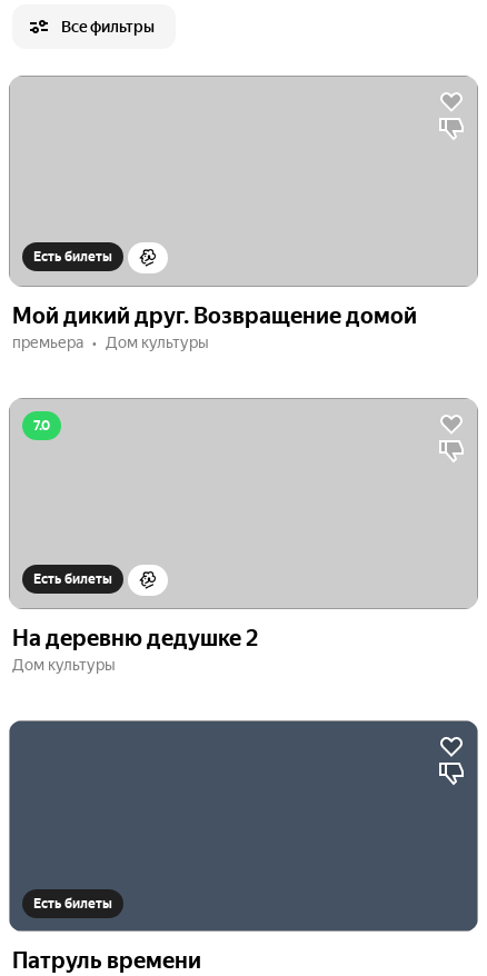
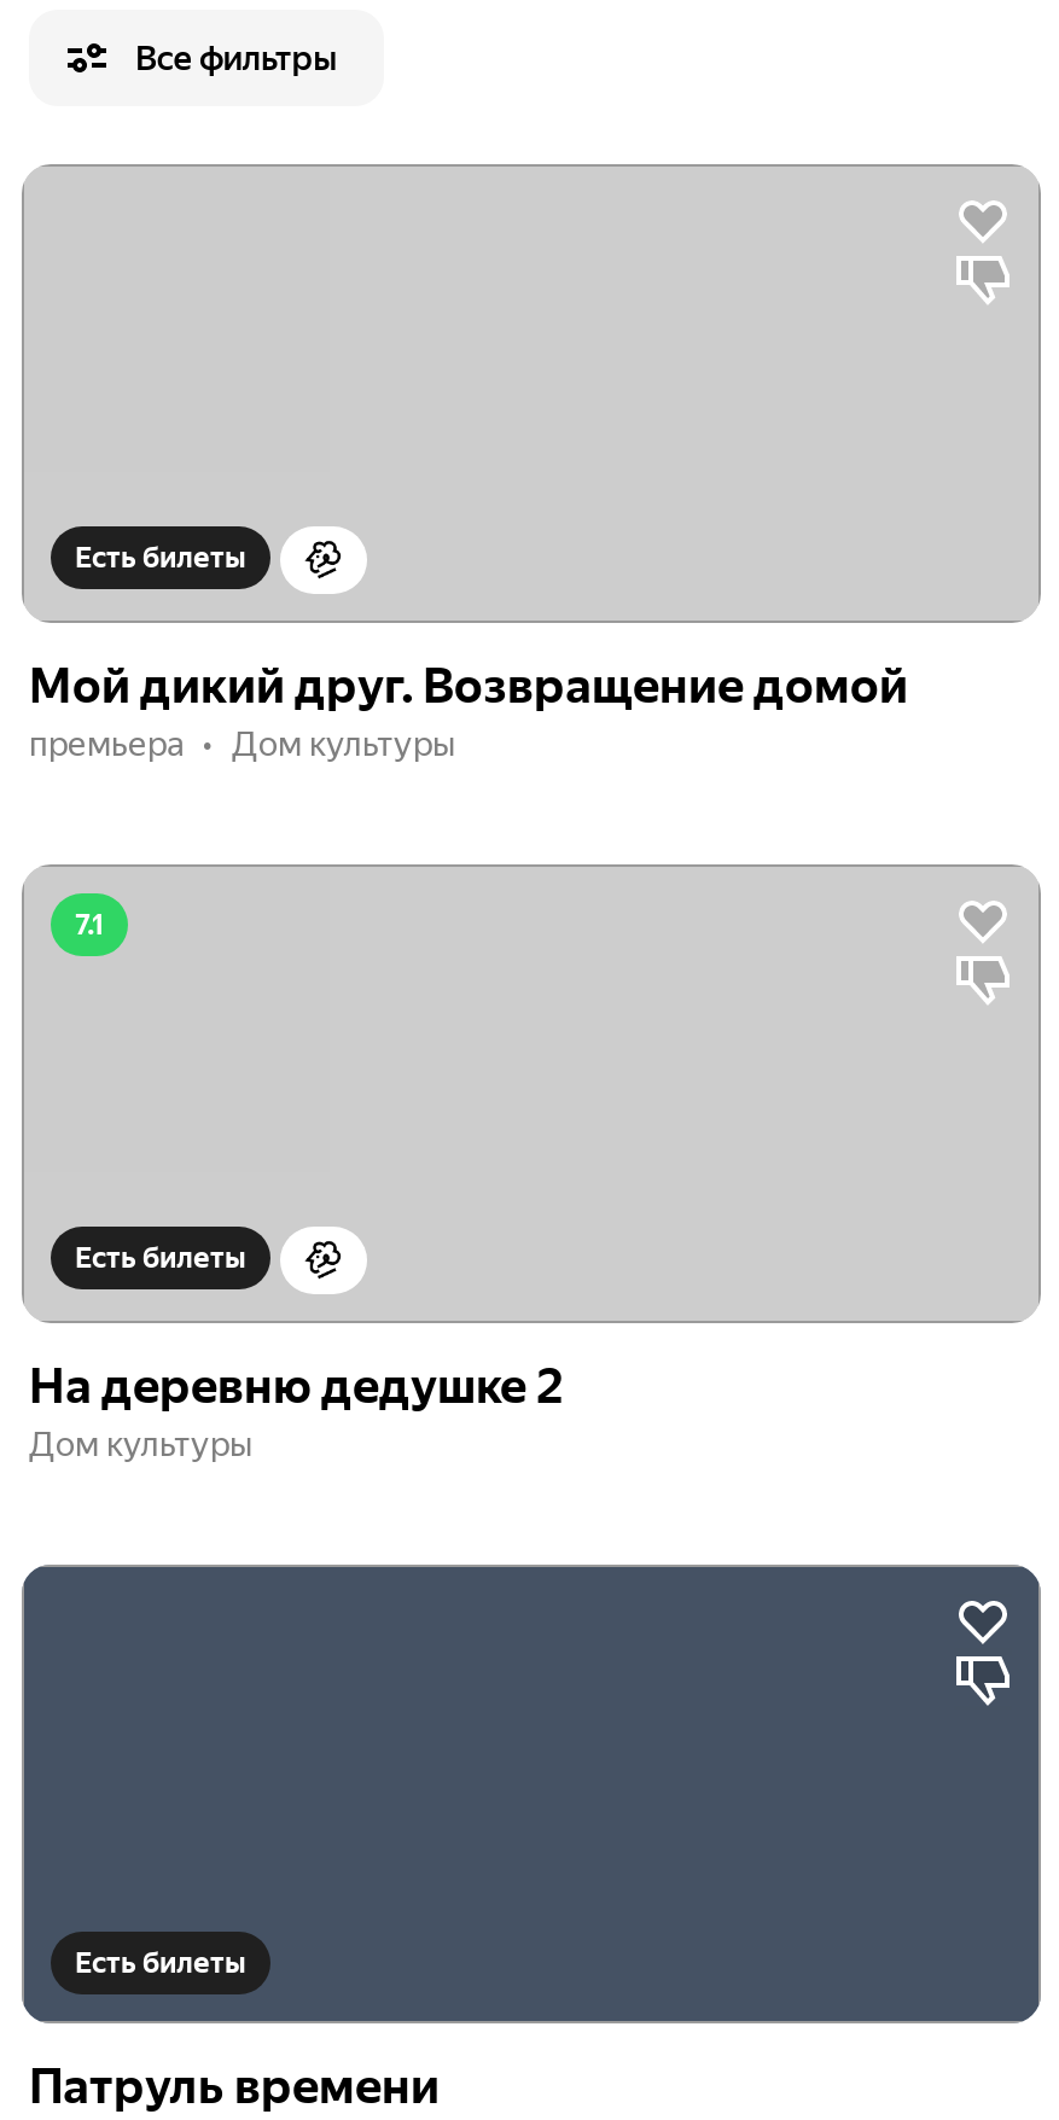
- 7.0
+ 7.1
